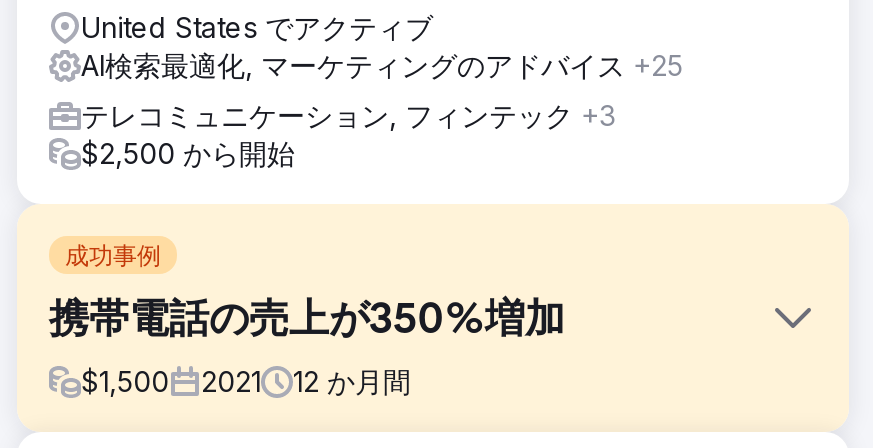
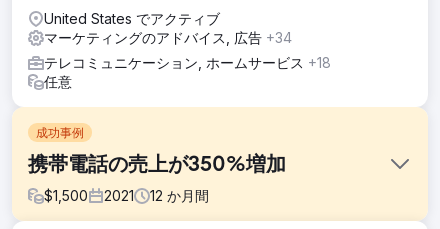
- AI検索最適化, マーケティングのアドバイス+25
+ マーケティングのアドバイス, 広告+34

- テレコミュニケーション, フィンテック+3
- $2,500 から開始
+ テレコミュニケーション, ホームサービス+18
+ 任意
